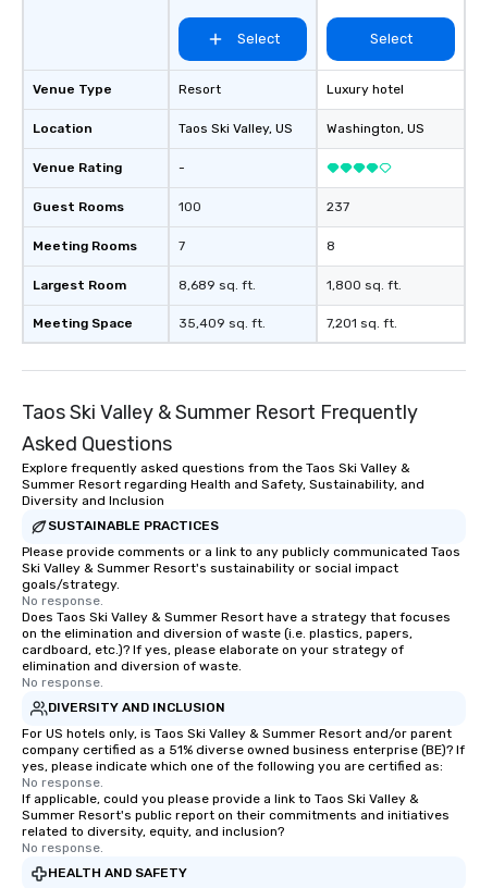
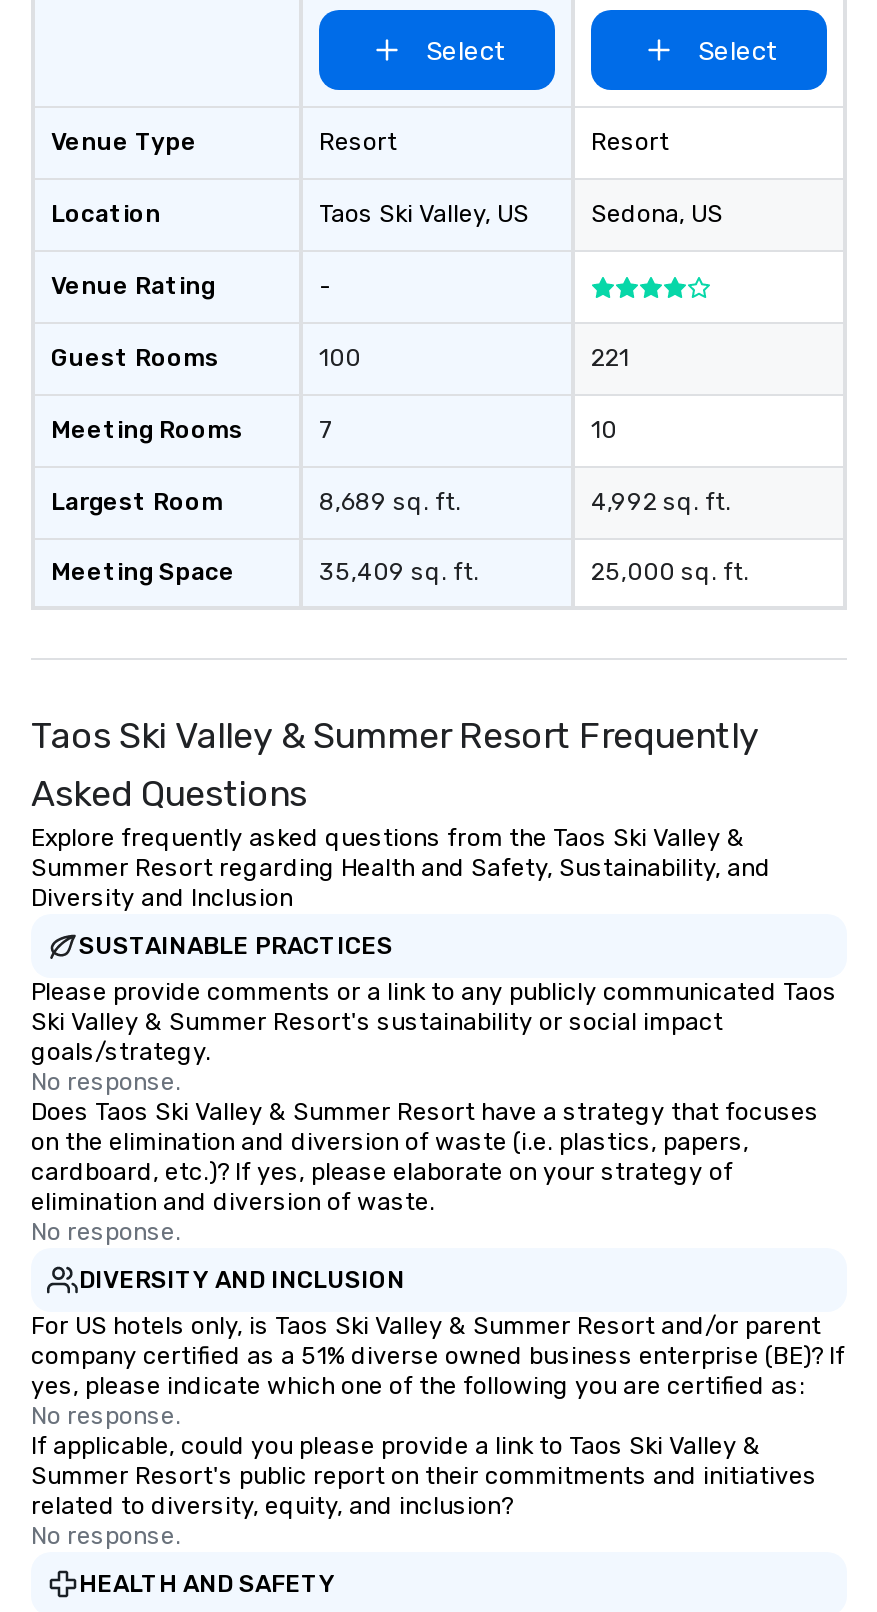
- Luxury hotel
+ Resort

- Washington, US
+ Sedona, US

- 237
+ 221

- 8
+ 10

- 1,800 sq. ft.
+ 4,992 sq. ft.

- 7,201 sq. ft.
+ 25,000 sq. ft.
